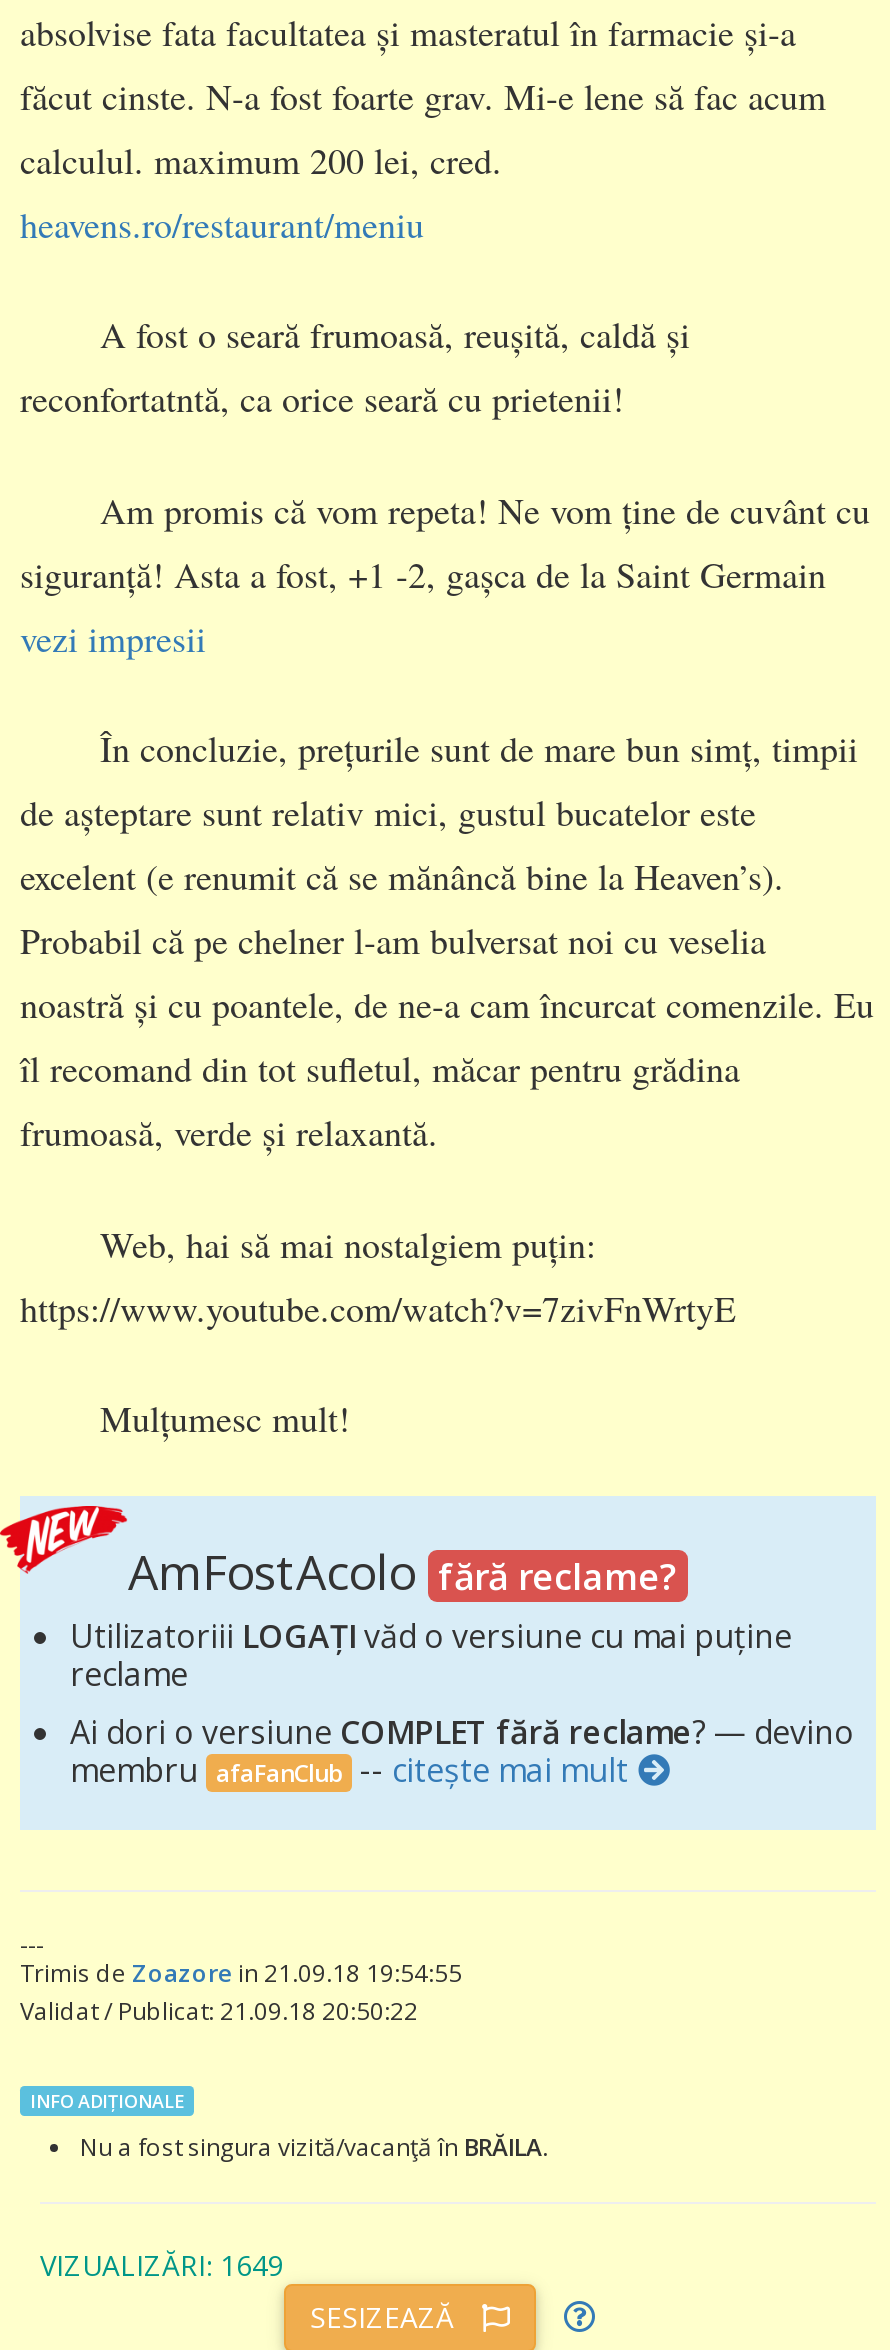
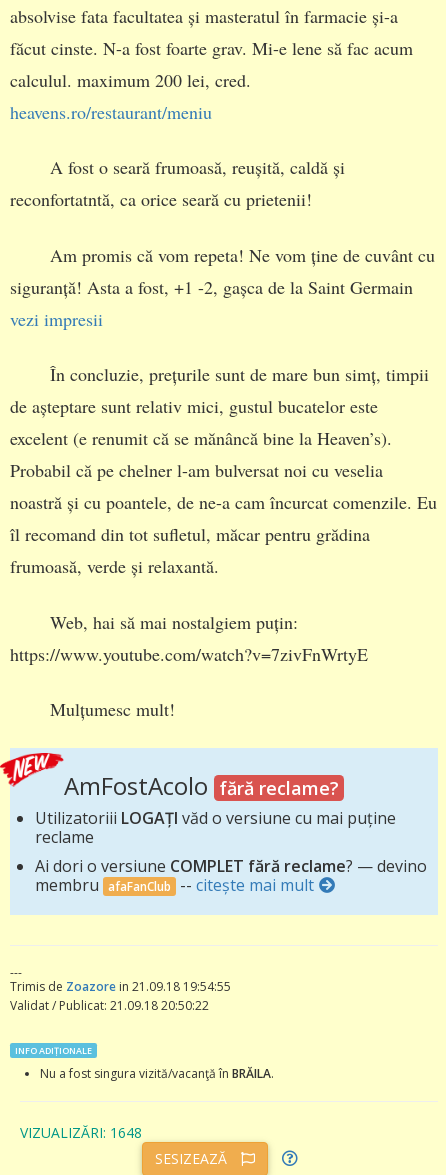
- VIZUALIZĂRI: 1649
+ VIZUALIZĂRI: 1648
